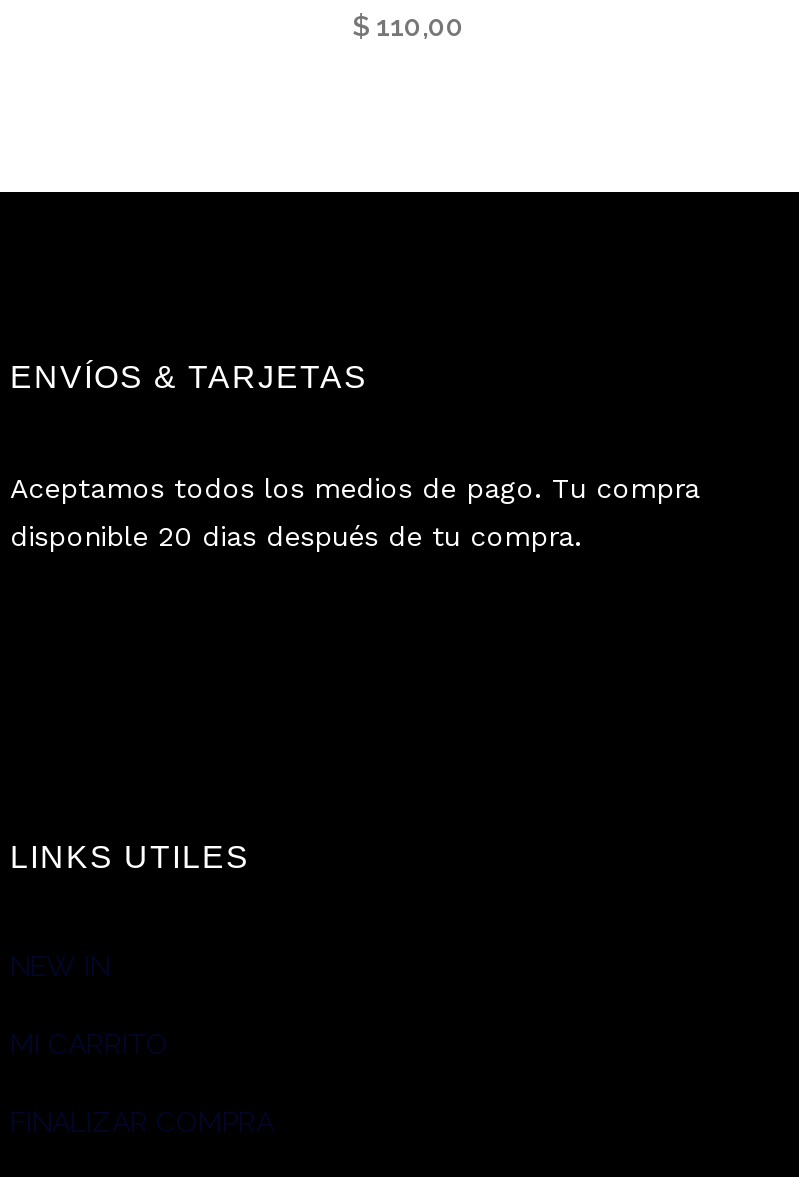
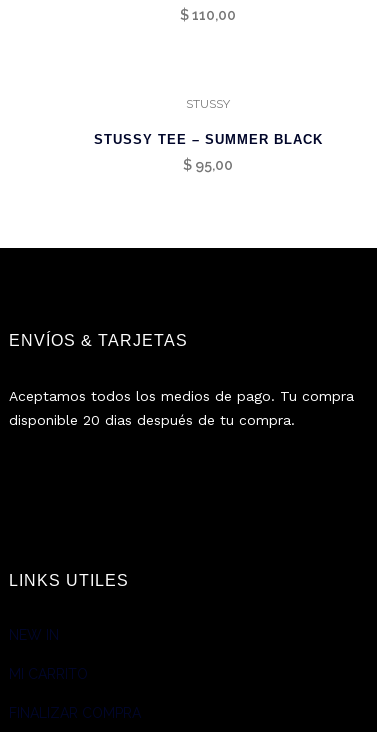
+ STUSSY
+ STUSSY TEE – SUMMER BLACK
+ $95,00
